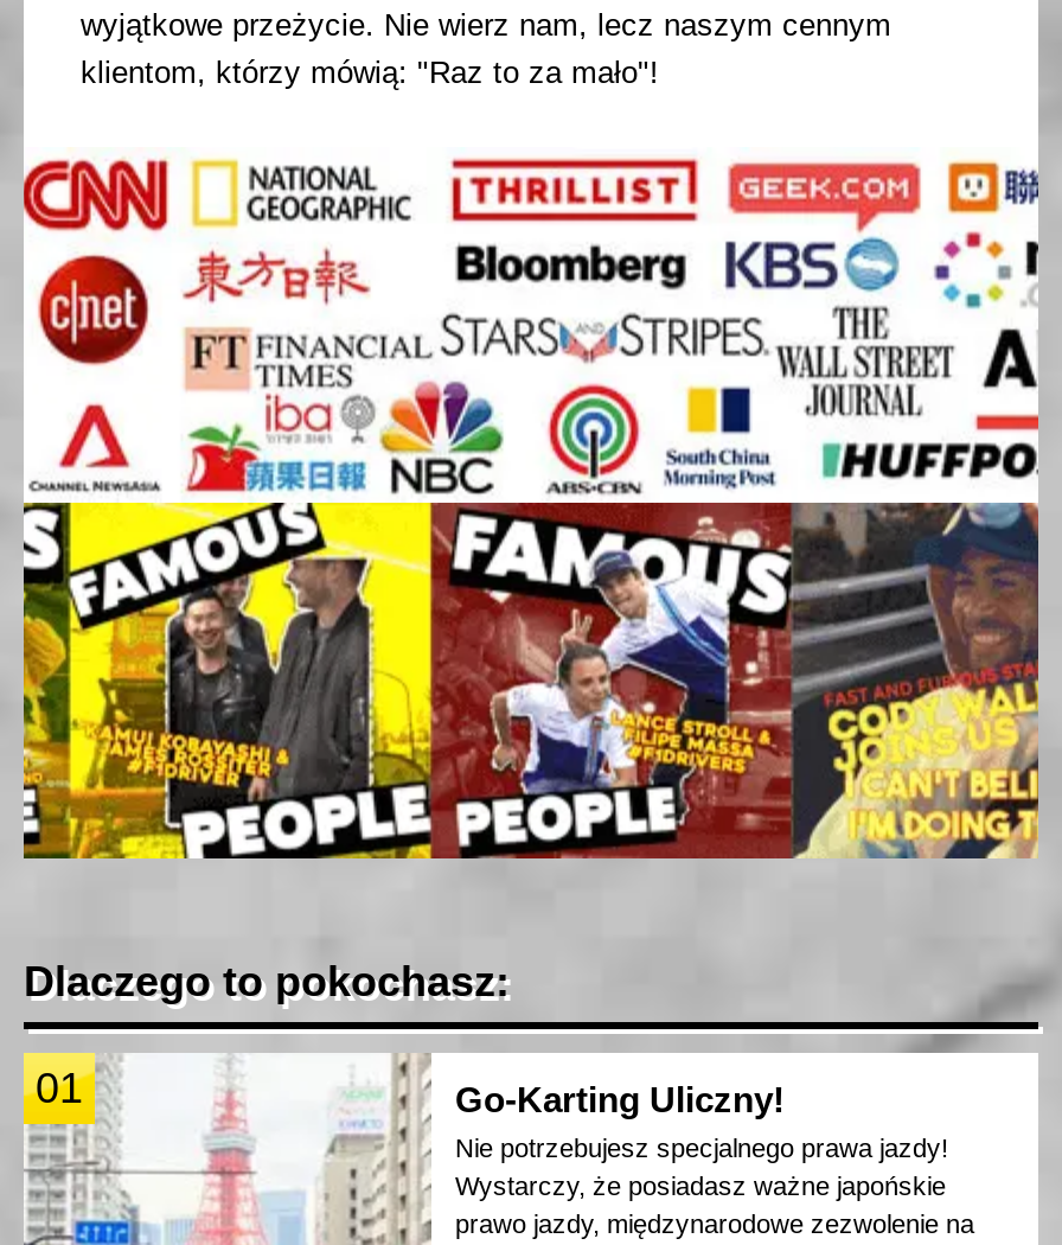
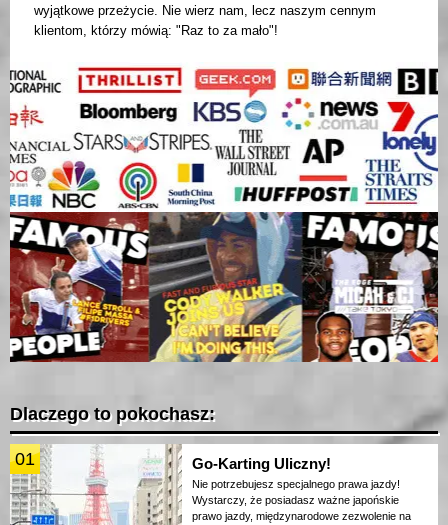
- [image]
+ [image]
